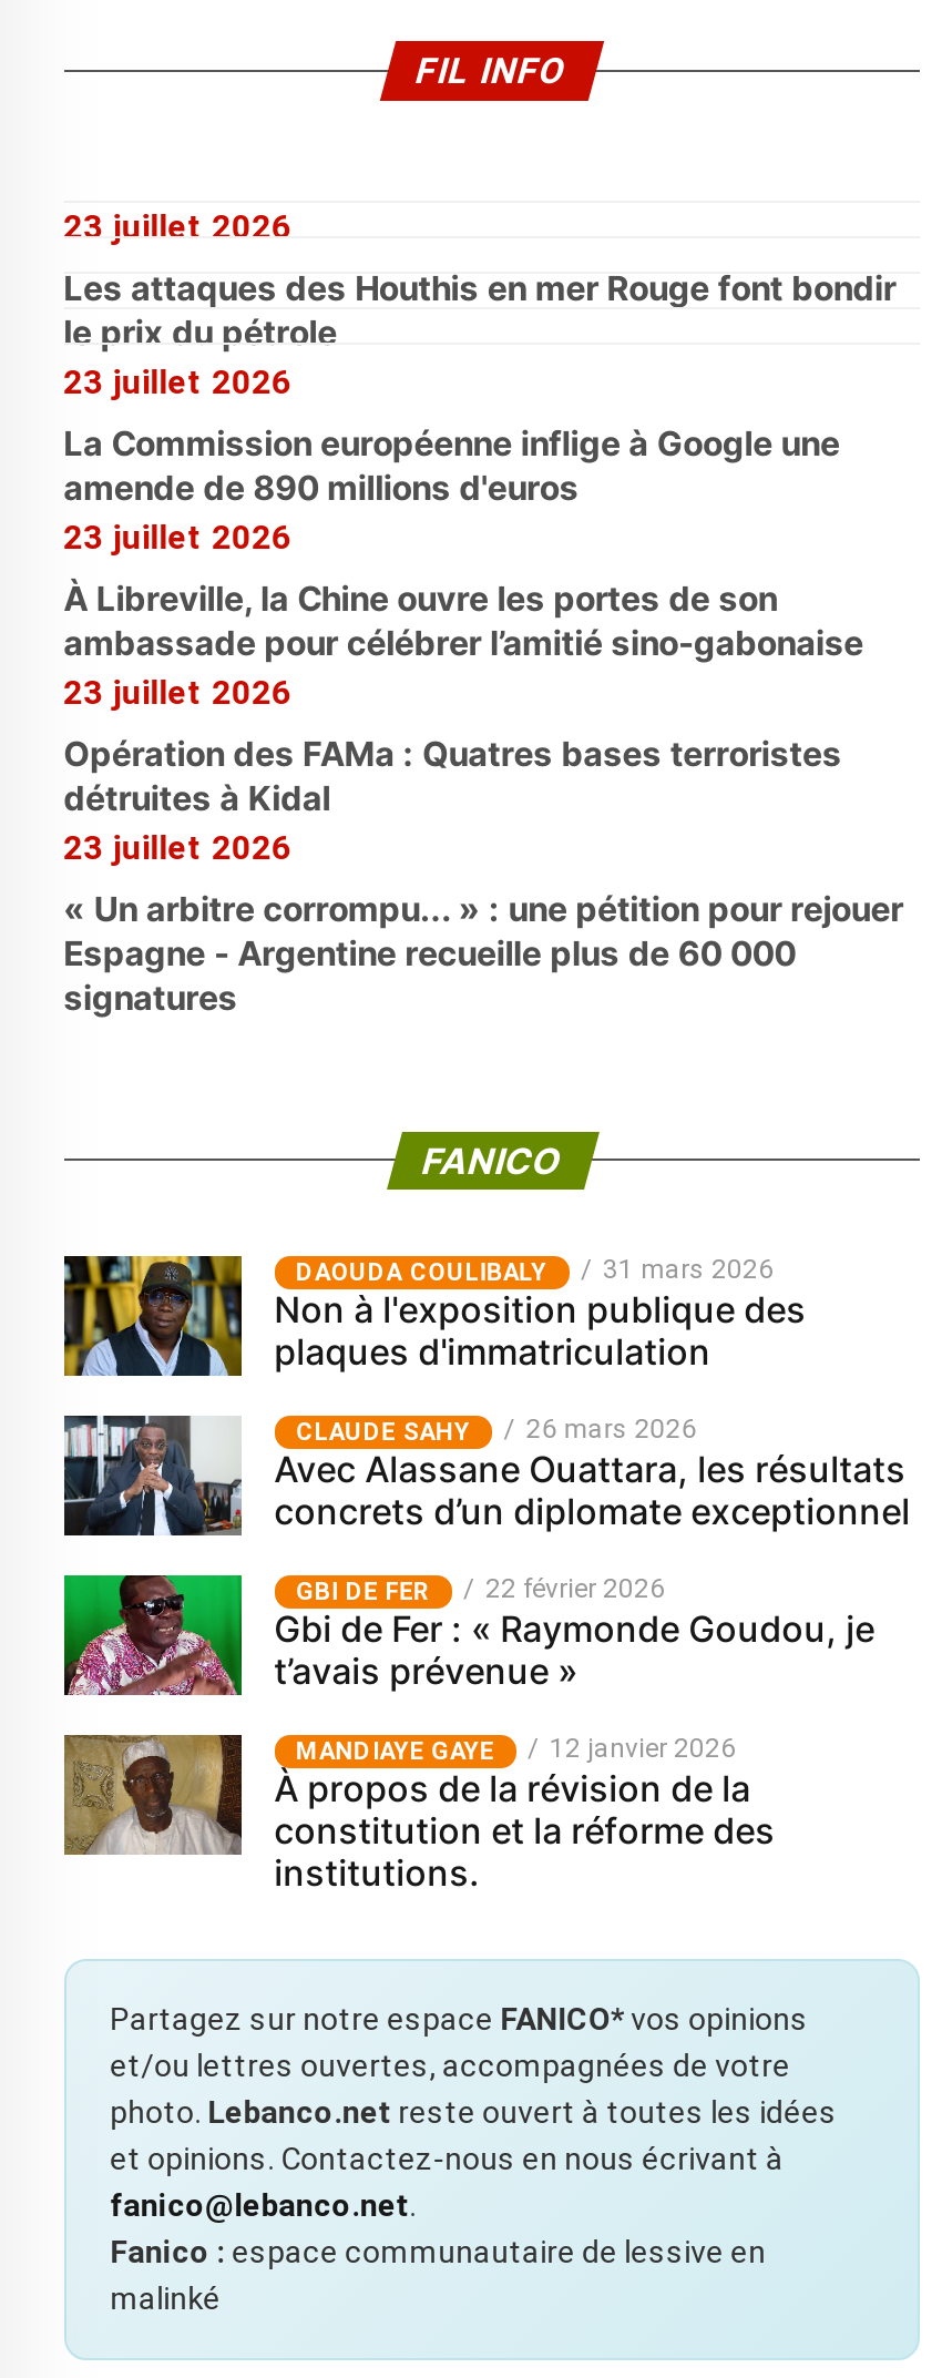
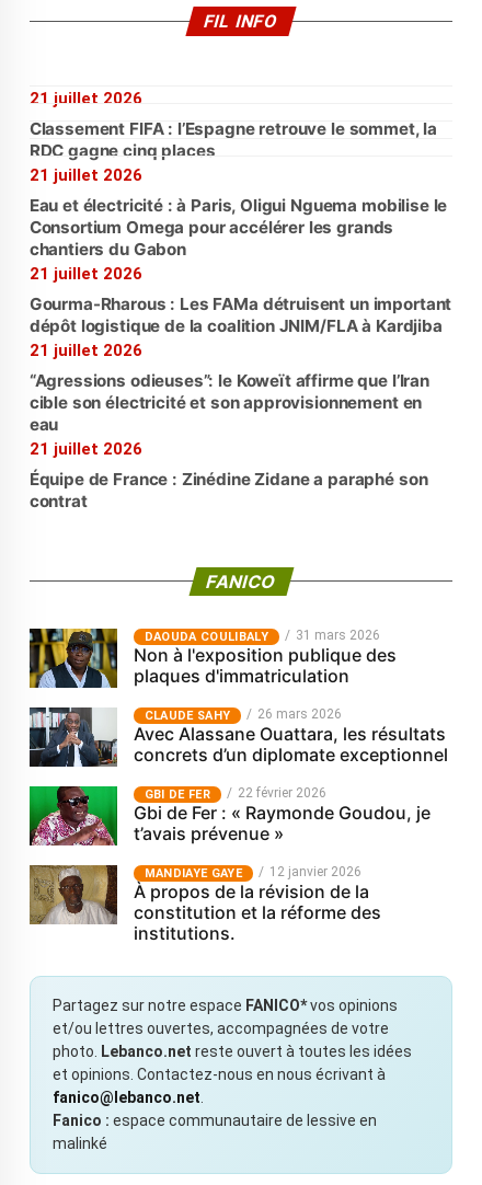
- 23 juillet 2026
+ 21 juillet 2026

- Les attaques des Houthis en mer Rouge font bondir
- le prix du pétrole
- 23 juillet 2026
+ Classement FIFA : l’Espagne retrouve le sommet, la
+ RDC gagne cinq places
+ 21 juillet 2026

- La Commission européenne inflige à Google une
- amende de 890 millions d'euros
- 23 juillet 2026
+ Eau et électricité : à Paris, Oligui Nguema mobilise le
+ Consortium Omega pour accélérer les grands
+ chantiers du Gabon
+ 21 juillet 2026

- À Libreville, la Chine ouvre les portes de son
- ambassade pour célébrer l’amitié sino-gabonaise
- 23 juillet 2026
+ Gourma-Rharous : Les FAMa détruisent un important
+ dépôt logistique de la coalition JNIM/FLA à Kardjiba
+ 21 juillet 2026

- Opération des FAMa : Quatres bases terroristes
- détruites à Kidal
- 23 juillet 2026
+ “Agressions odieuses”: le Koweït affirme que l’Iran
+ cible son électricité et son approvisionnement en
+ eau
+ 21 juillet 2026

- « Un arbitre corrompu... » : une pétition pour rejouer
- Espagne - Argentine recueille plus de 60 000
- signatures
+ Équipe de France : Zinédine Zidane a paraphé son
+ contrat
